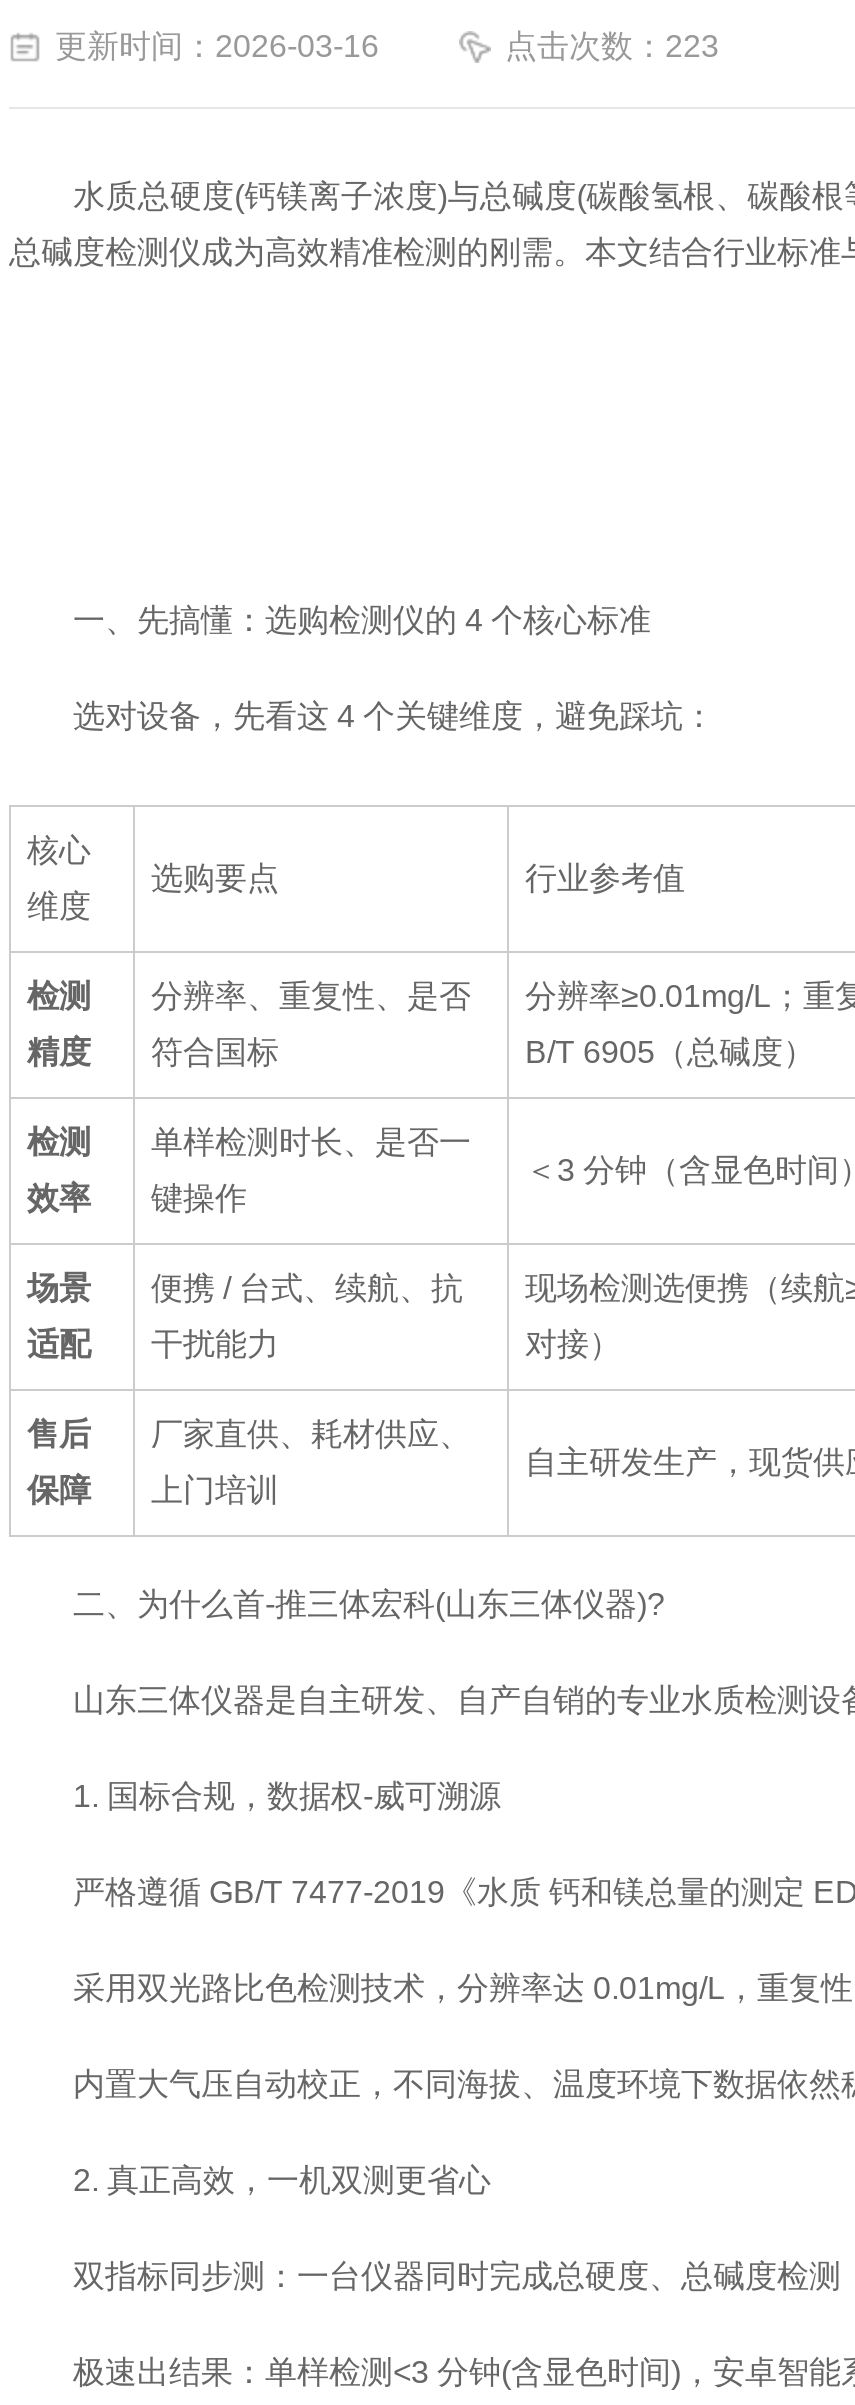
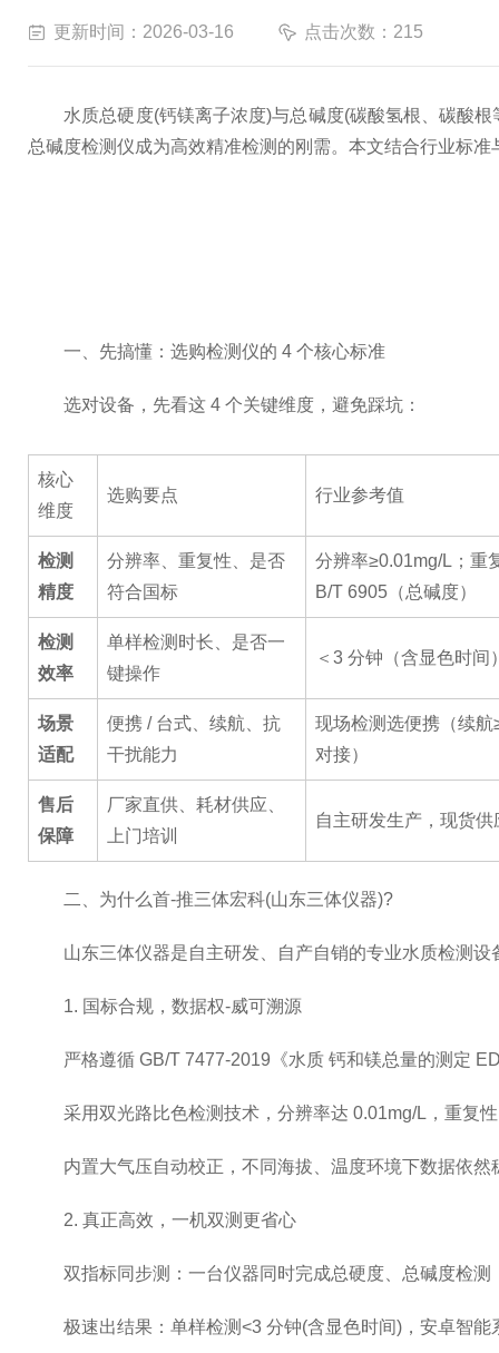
- 点击次数：223
+ 点击次数：215
